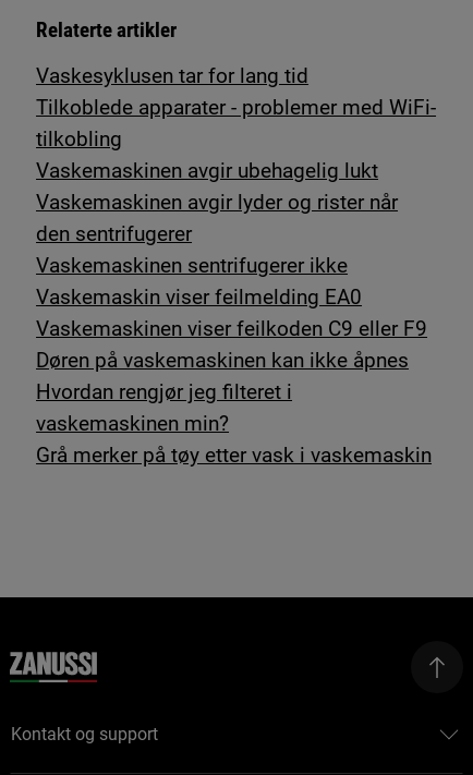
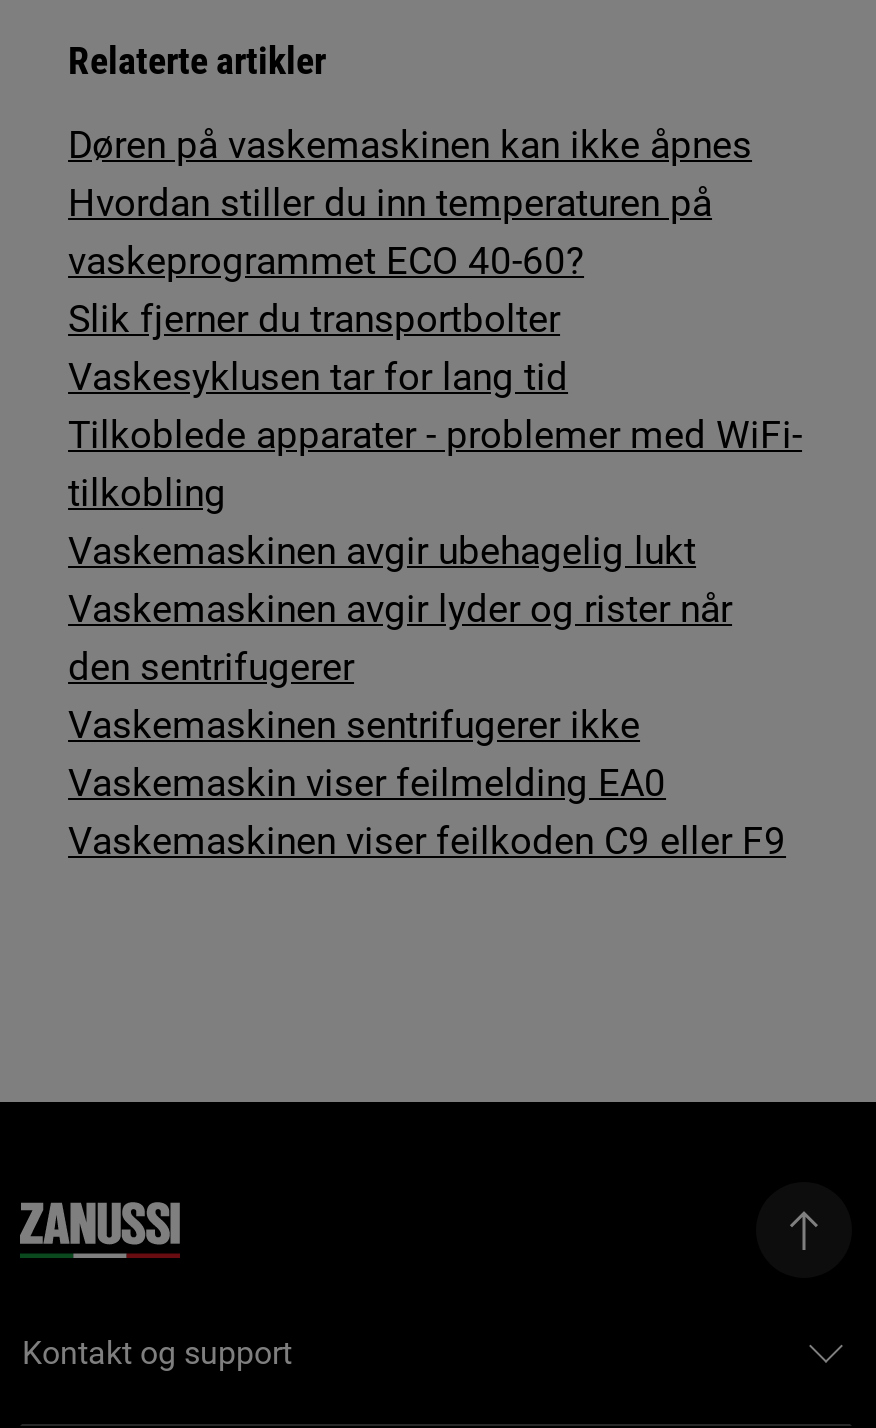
+ Hvordan stiller du inn temperaturen på
+ vaskeprogrammet ECO 40-60?
+ Slik fjerner du transportbolter

moved down: Vaskesyklusen tar for lang tid | Tilkoblede apparater - problemer med WiFi- | tilkobling | ... | Vaskemaskin viser feilmelding EA0 | Vaskemaskinen viser feilkoden C9 eller F9

moved up: Døren på vaskemaskinen kan ikke åpnes

- Hvordan rengjør jeg filteret i
- vaskemaskinen min?
- Grå merker på tøy etter vask i vaskemaskin
